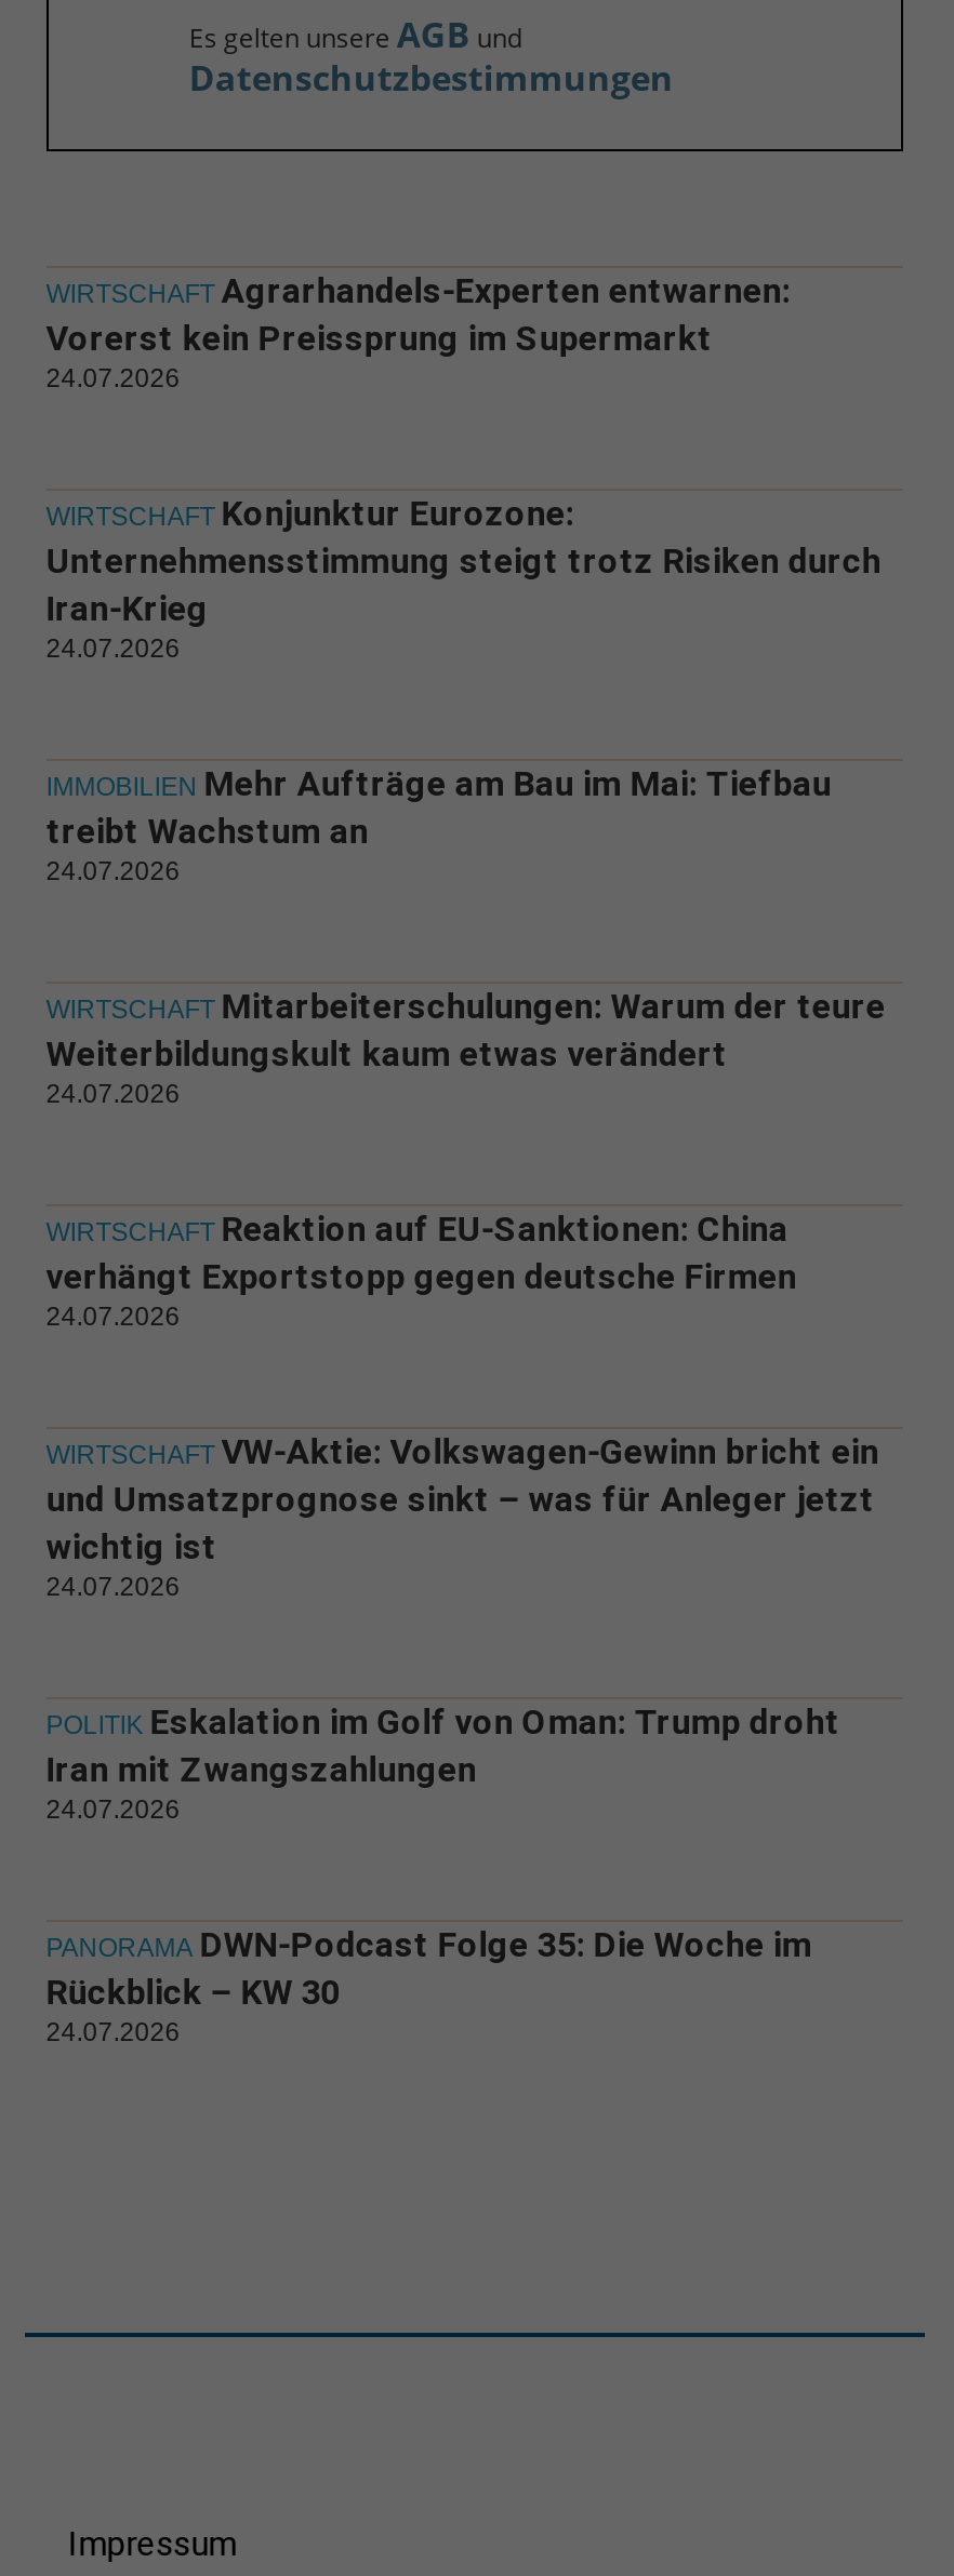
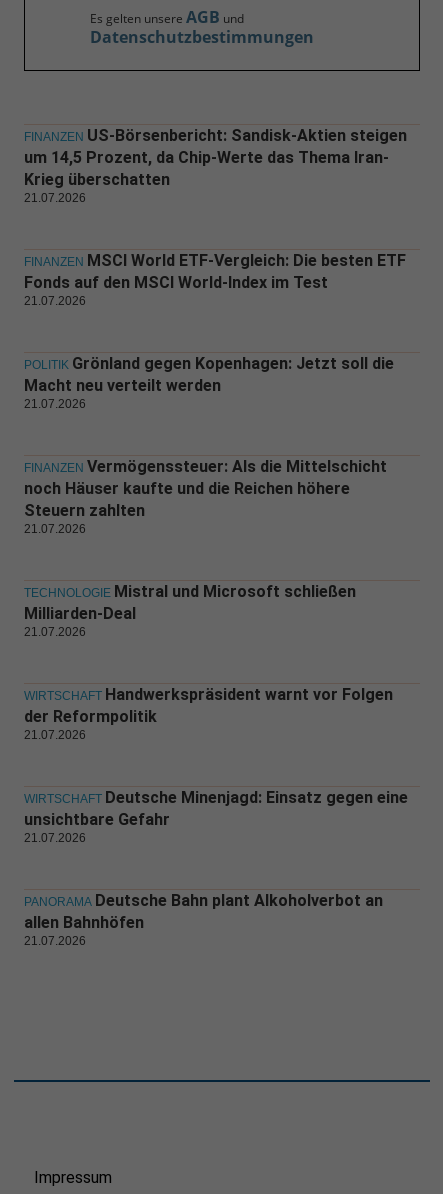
- WIRTSCHAFT Agrarhandels-Experten entwarnen:
- Vorerst kein Preissprung im Supermarkt
- 24.07.2026
+ FINANZEN US-Börsenbericht: Sandisk-Aktien steigen
+ um 14,5 Prozent, da Chip-Werte das Thema Iran-
+ Krieg überschatten
+ 21.07.2026

- WIRTSCHAFT Konjunktur Eurozone:
- Unternehmensstimmung steigt trotz Risiken durch
- Iran-Krieg
- 24.07.2026
+ FINANZEN MSCI World ETF-Vergleich: Die besten ETF
+ Fonds auf den MSCI World-Index im Test
+ 21.07.2026

- IMMOBILIEN Mehr Aufträge am Bau im Mai: Tiefbau
- treibt Wachstum an
- 24.07.2026
+ POLITIK Grönland gegen Kopenhagen: Jetzt soll die
+ Macht neu verteilt werden
+ 21.07.2026

- WIRTSCHAFT Mitarbeiterschulungen: Warum der teure
- Weiterbildungskult kaum etwas verändert
- 24.07.2026
+ FINANZEN Vermögenssteuer: Als die Mittelschicht
+ noch Häuser kaufte und die Reichen höhere
+ Steuern zahlten
+ 21.07.2026

- WIRTSCHAFT Reaktion auf EU-Sanktionen: China
- verhängt Exportstopp gegen deutsche Firmen
- 24.07.2026
+ TECHNOLOGIE Mistral und Microsoft schließen
+ Milliarden-Deal
+ 21.07.2026

- WIRTSCHAFT VW-Aktie: Volkswagen-Gewinn bricht ein
- und Umsatzprognose sinkt – was für Anleger jetzt
- wichtig ist
- 24.07.2026
+ WIRTSCHAFT Handwerkspräsident warnt vor Folgen
+ der Reformpolitik
+ 21.07.2026

- POLITIK Eskalation im Golf von Oman: Trump droht
- Iran mit Zwangszahlungen
- 24.07.2026
+ WIRTSCHAFT Deutsche Minenjagd: Einsatz gegen eine
+ unsichtbare Gefahr
+ 21.07.2026

- PANORAMA DWN-Podcast Folge 35: Die Woche im
- Rückblick – KW 30
- 24.07.2026
+ PANORAMA Deutsche Bahn plant Alkoholverbot an
+ allen Bahnhöfen
+ 21.07.2026
